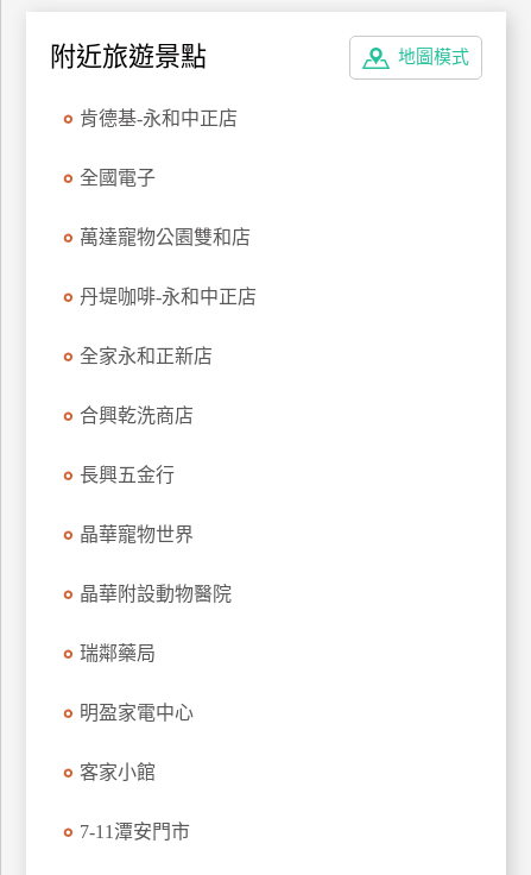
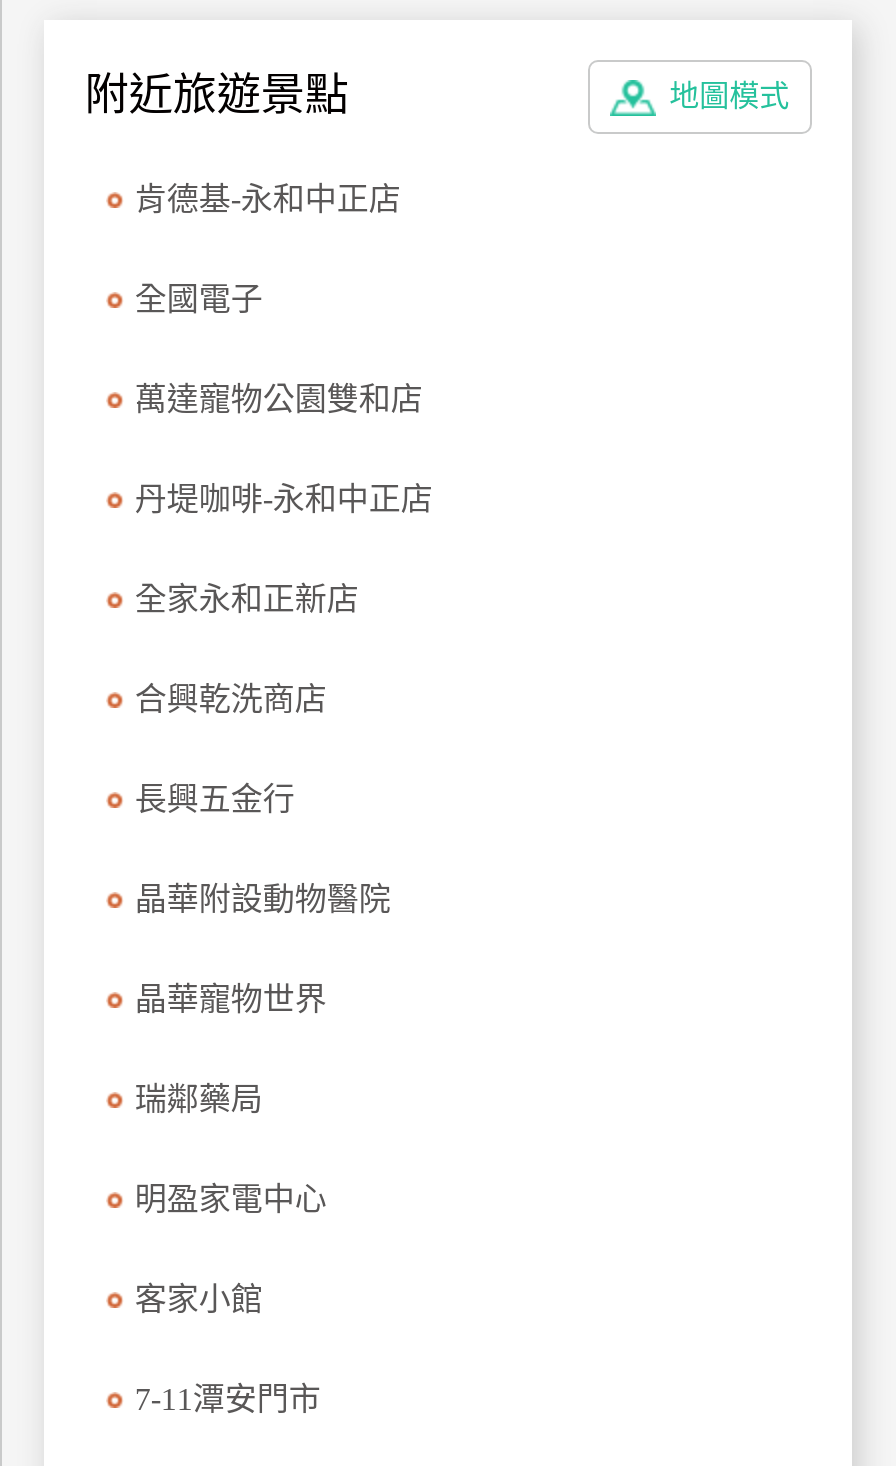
moved down: 晶華寵物世界

moved up: 晶華附設動物醫院
